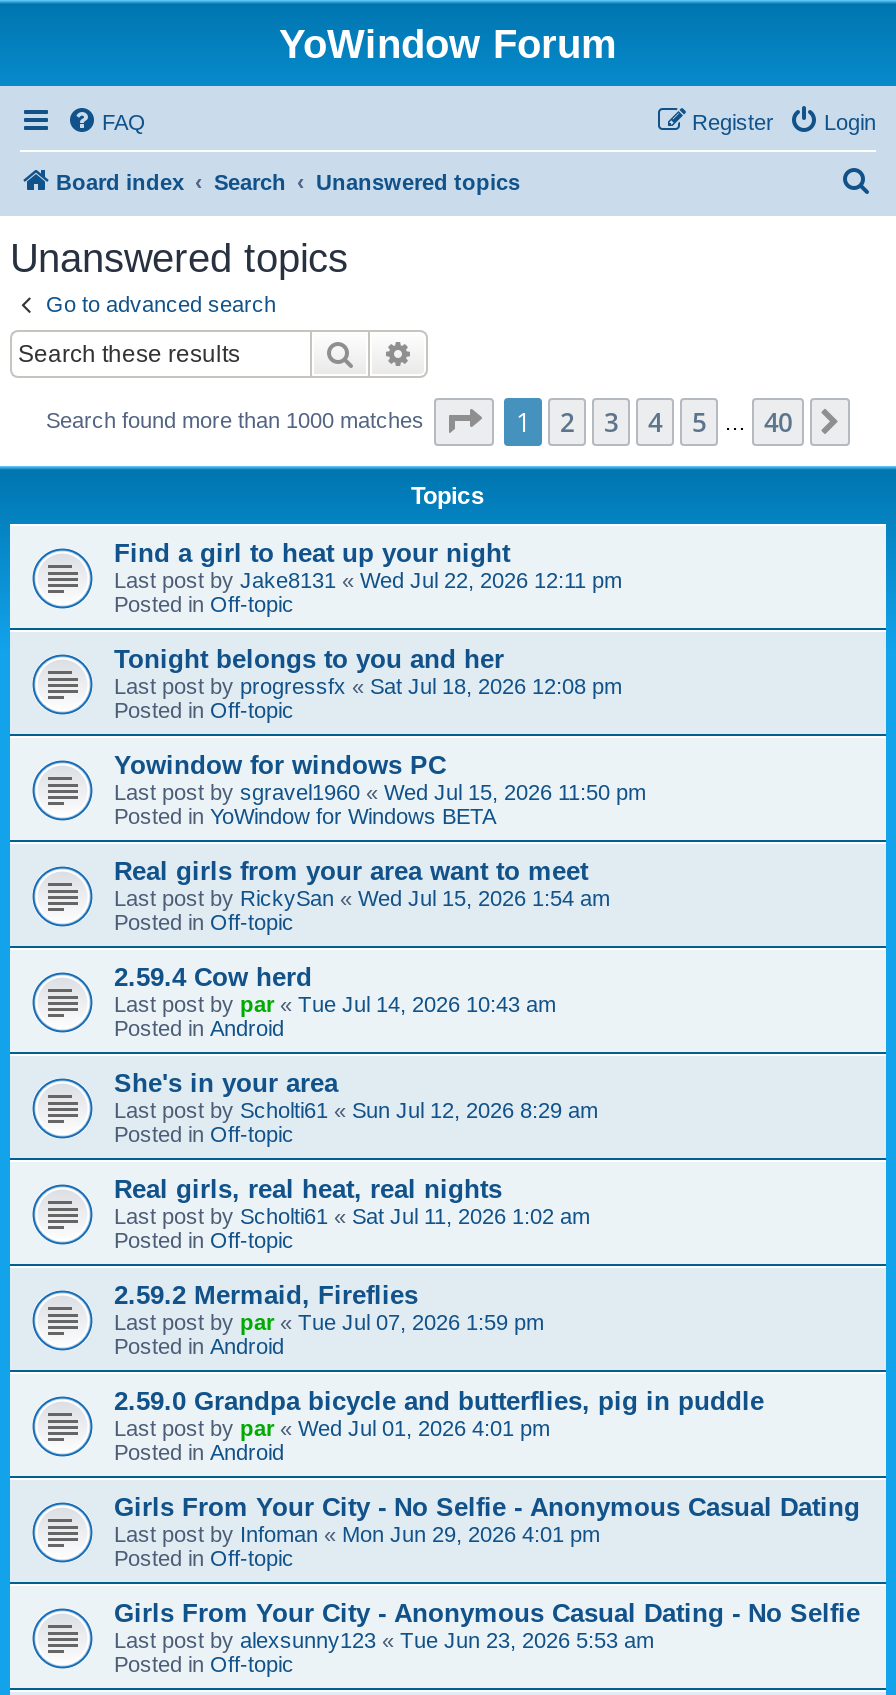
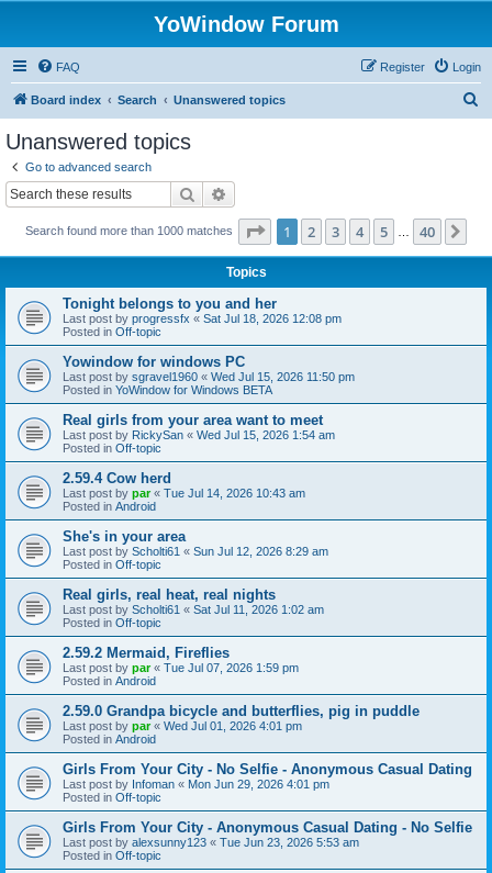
- Find a girl to heat up your night
- Last post by Jake8131 «Wed Jul 22, 2026 12:11 pm
- Posted in Off-topic
